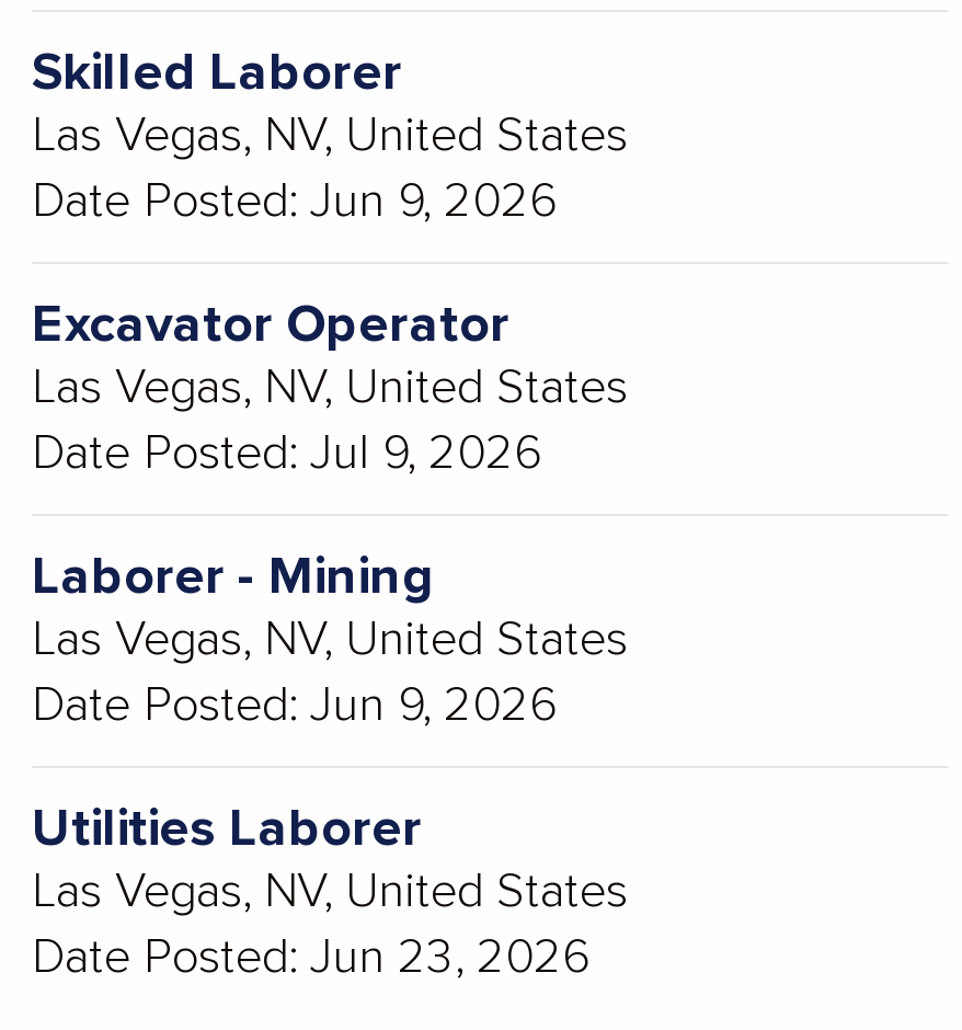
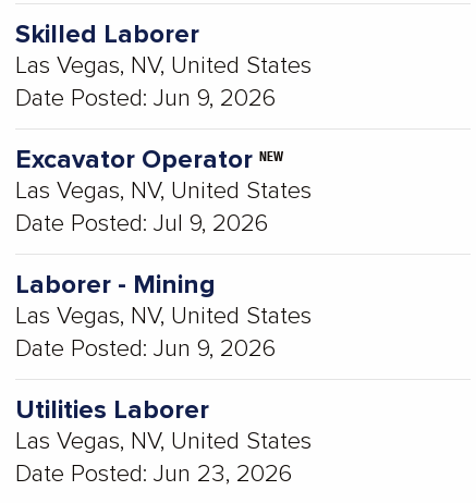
- Excavator Operator
+ Excavator Operator NEW
